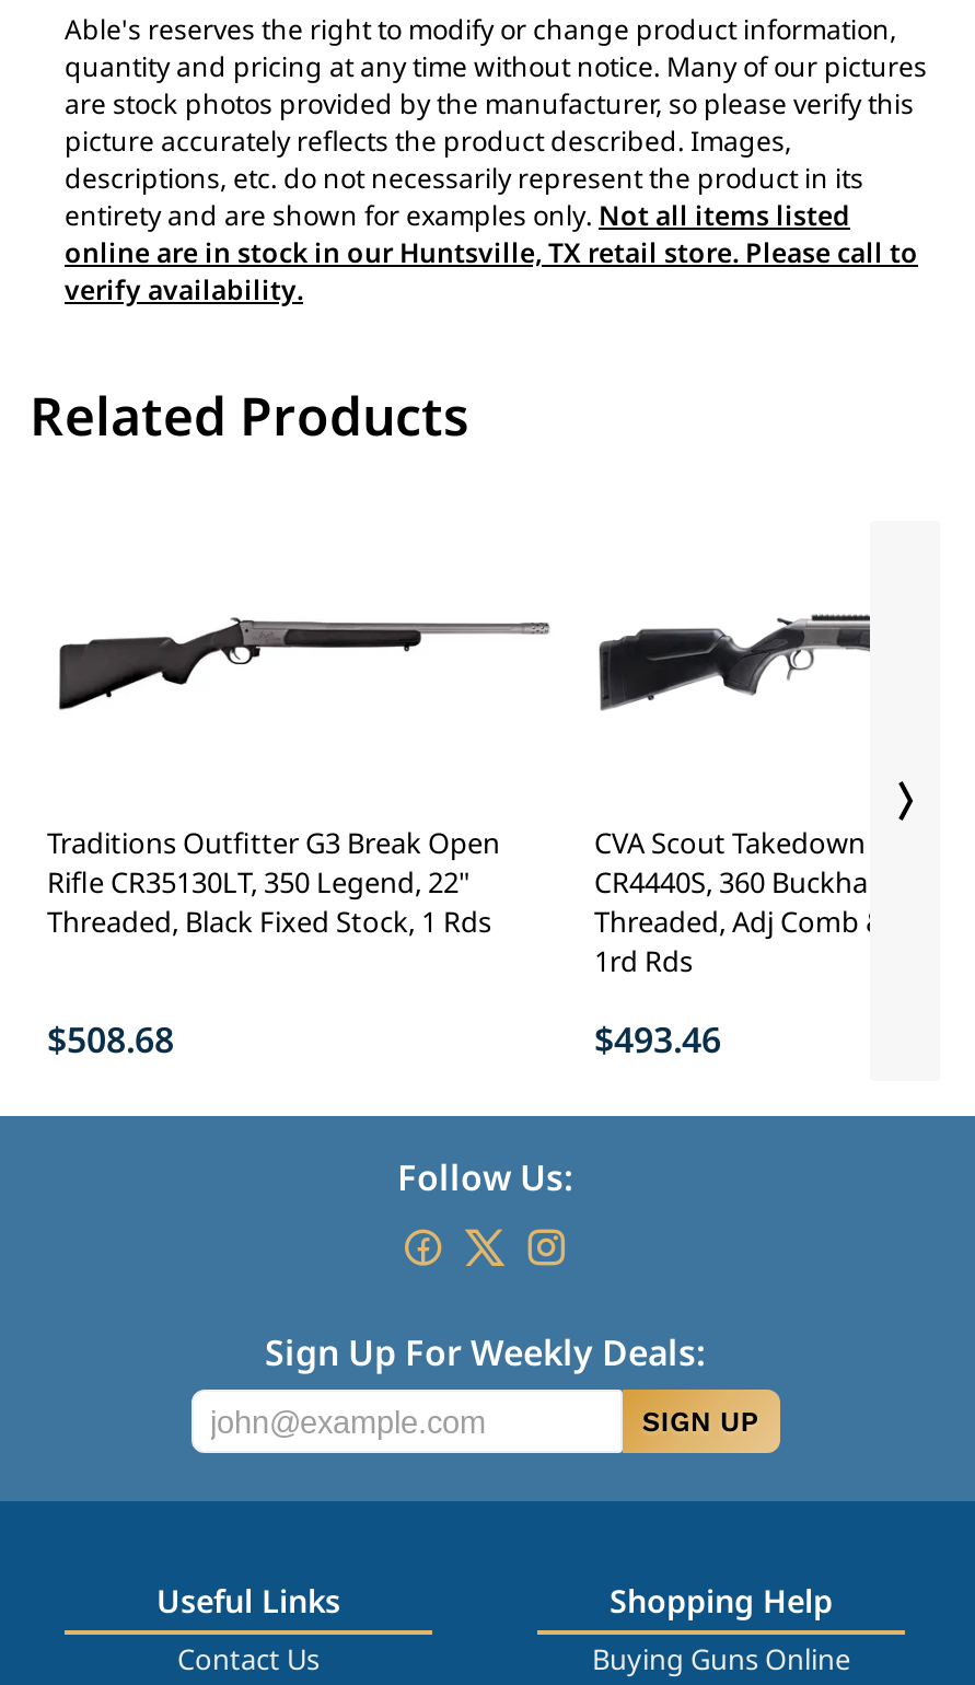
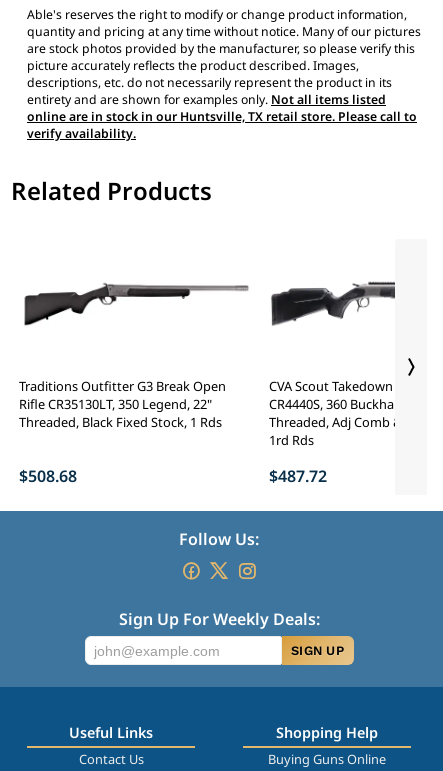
- $493.46
+ $487.72
